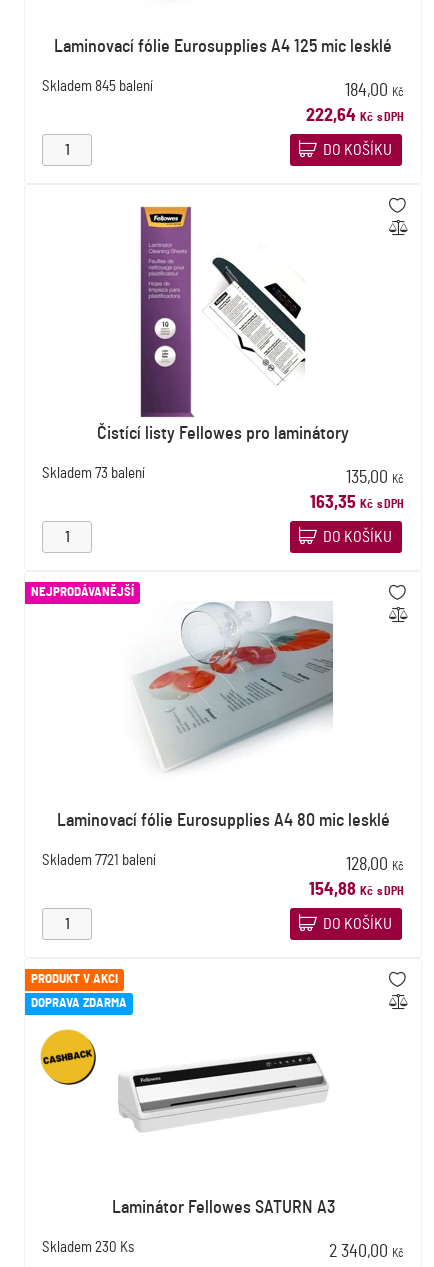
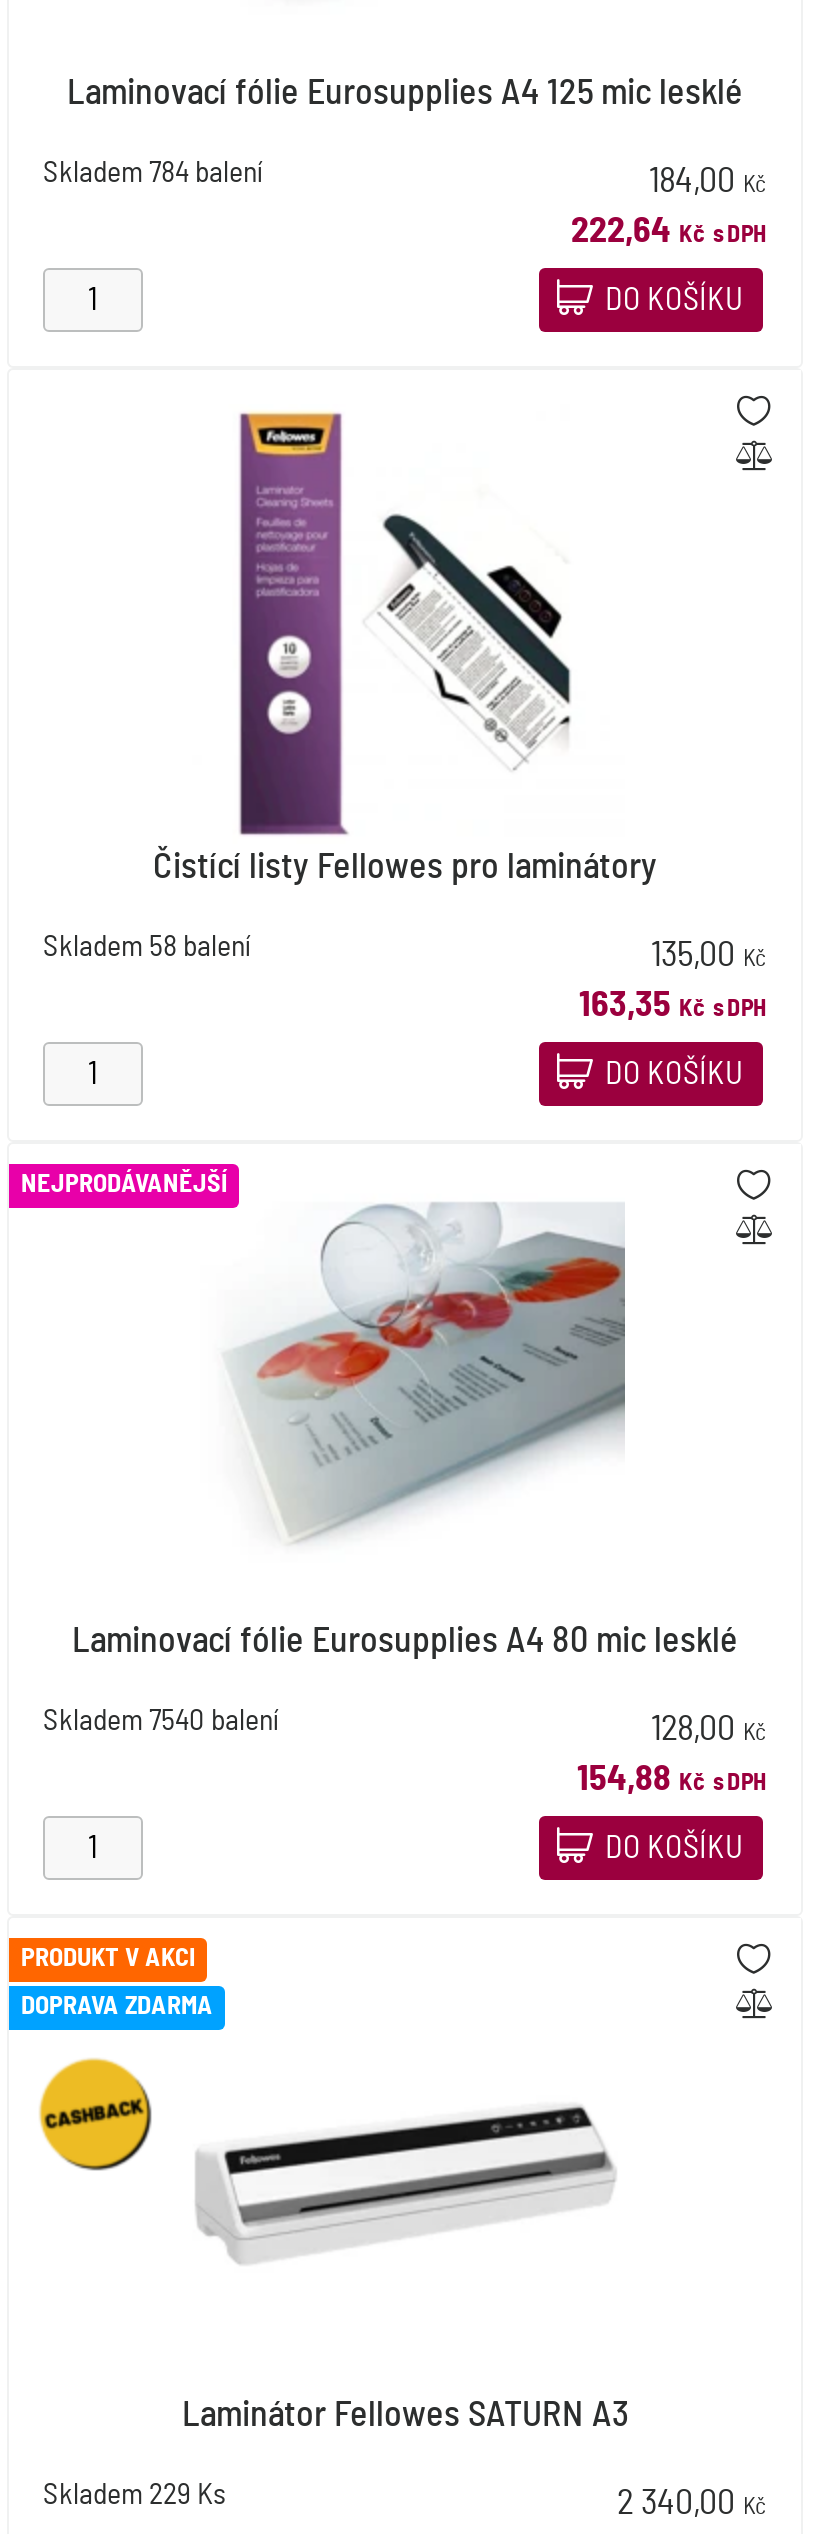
- Skladem 845 balení
+ Skladem 784 balení

- Skladem 73 balení
+ Skladem 58 balení

- Skladem 7721 balení
+ Skladem 7540 balení

- Skladem 230 Ks
+ Skladem 229 Ks
